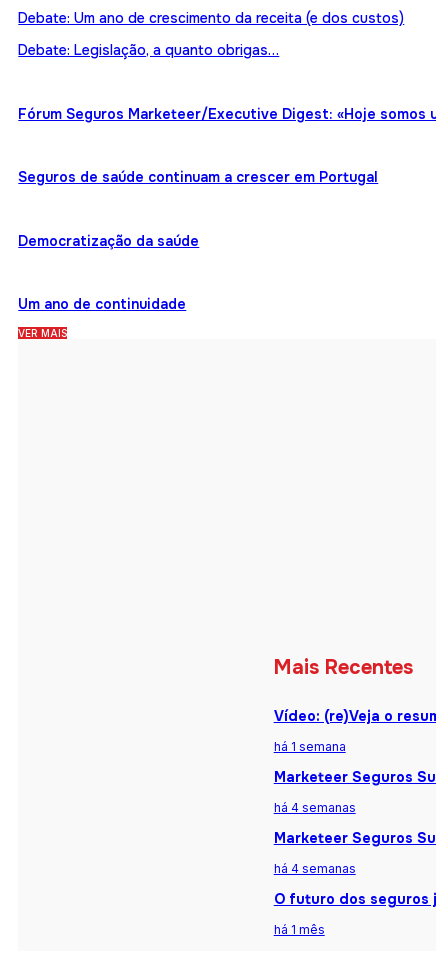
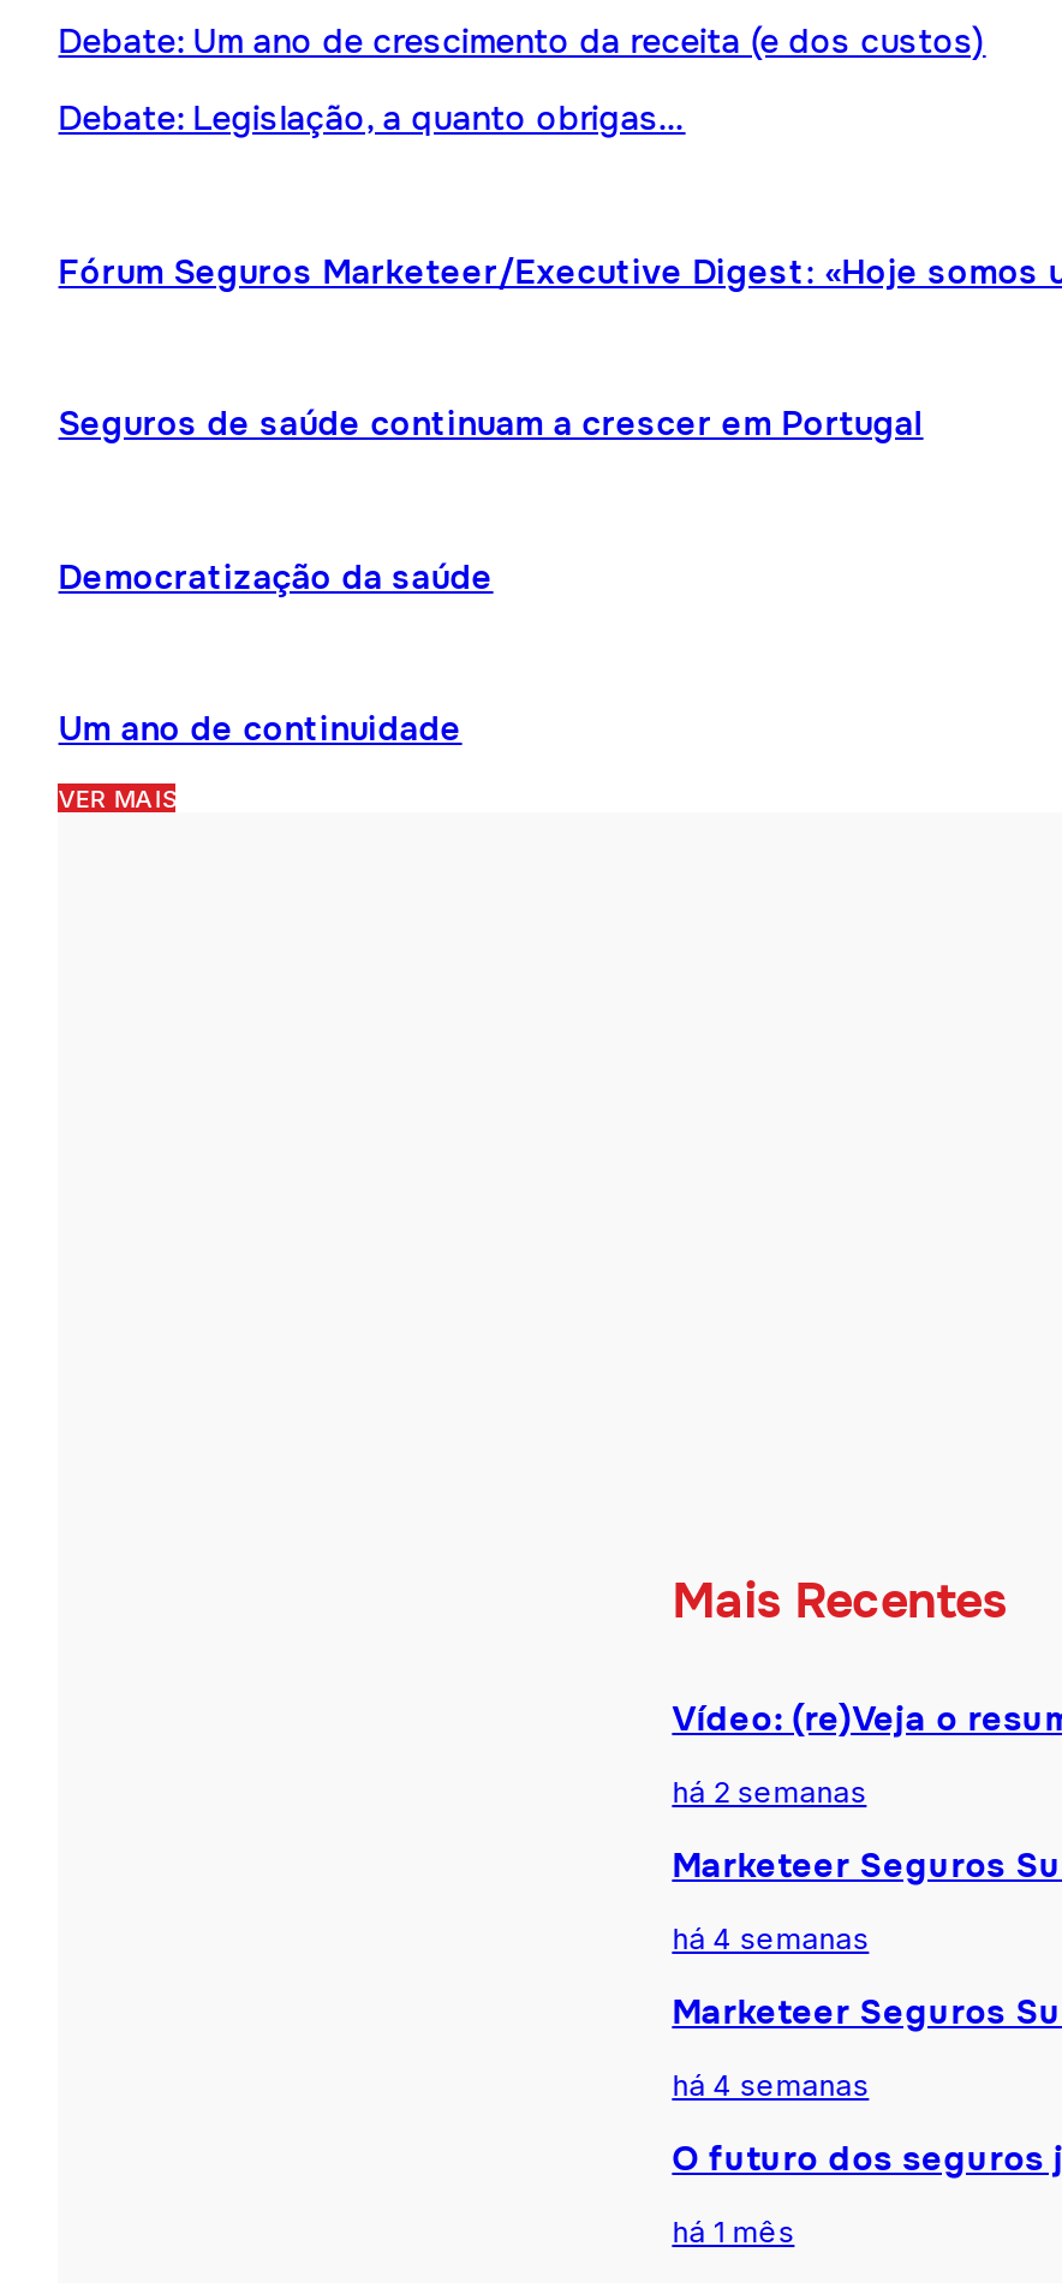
- há 1 semana
+ há 2 semanas
